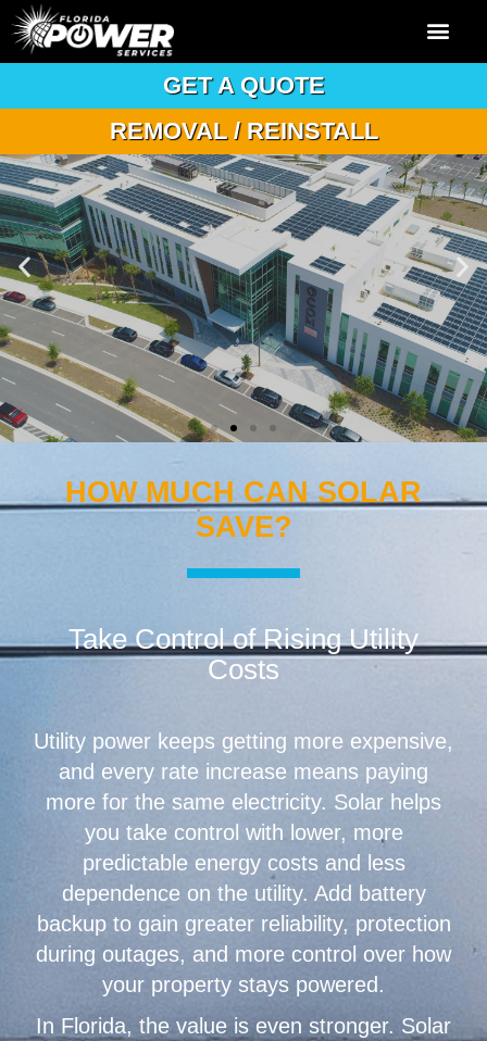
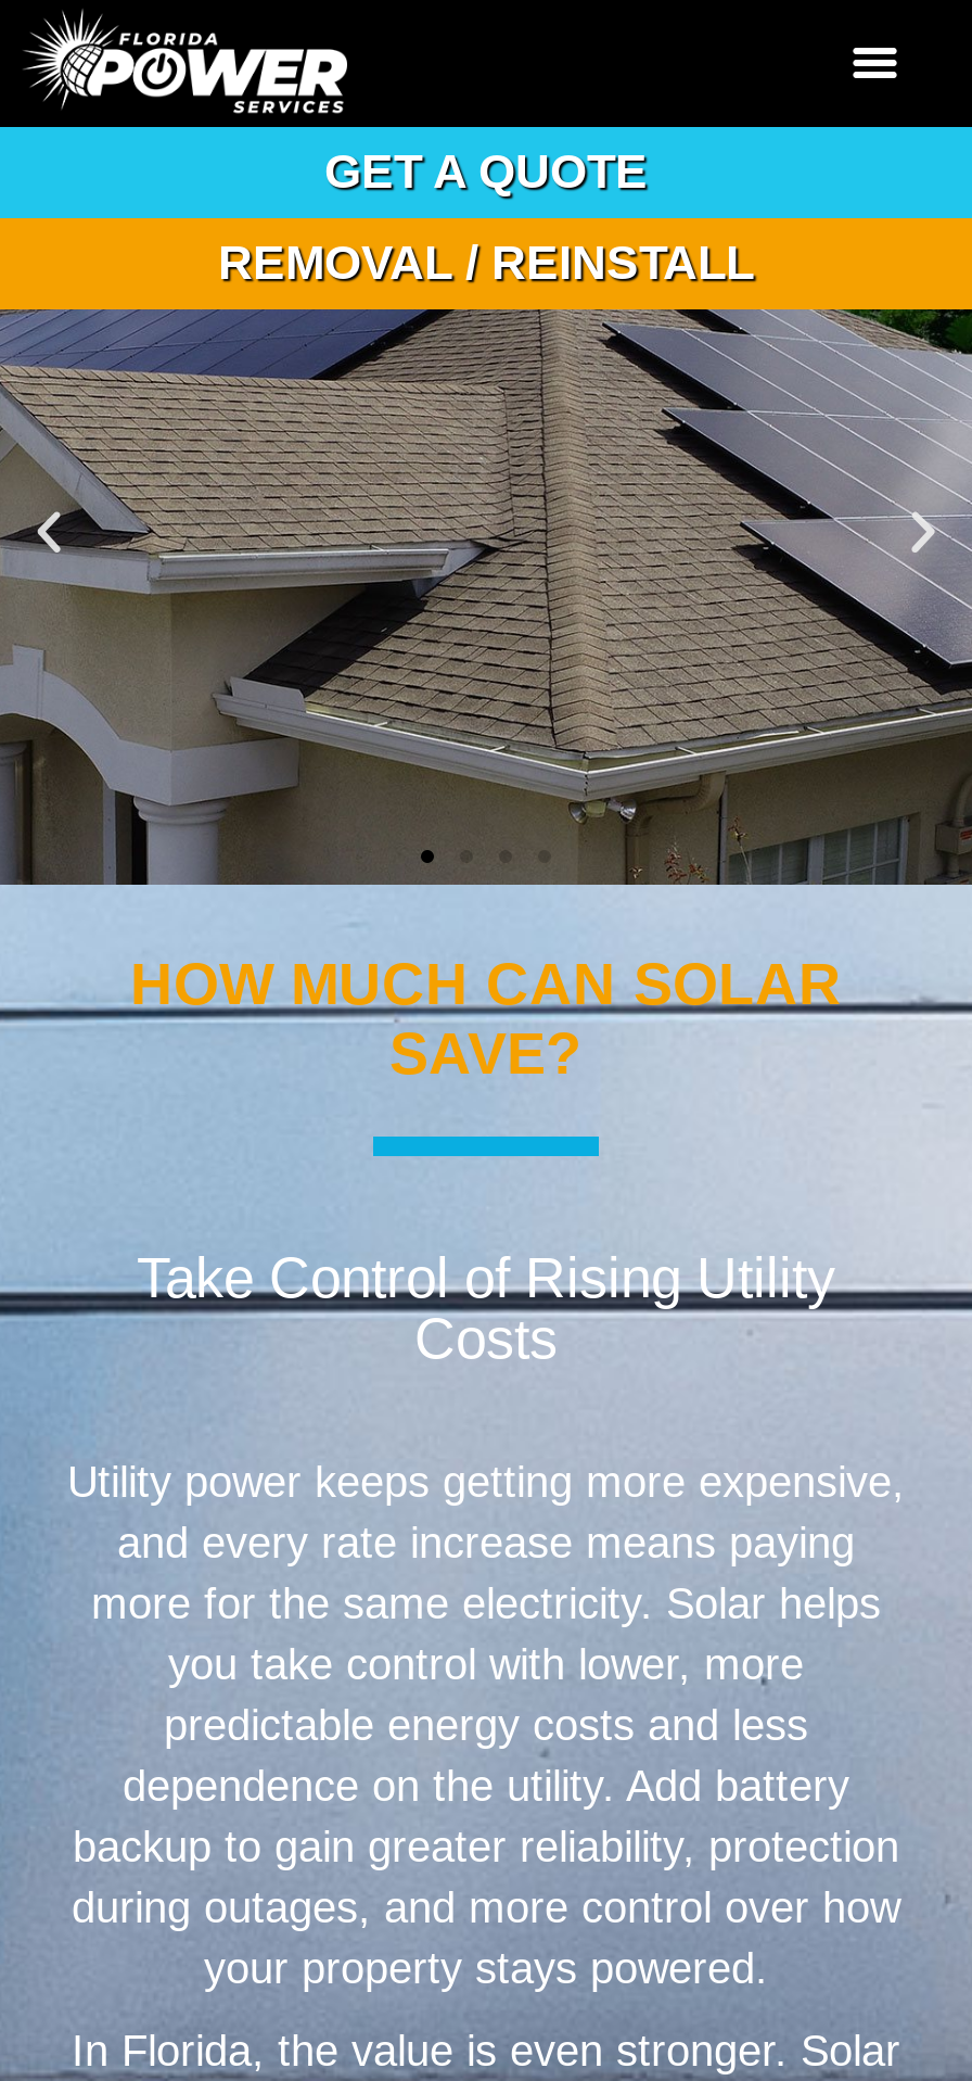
- [image]
+ [image]
